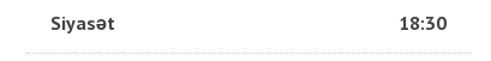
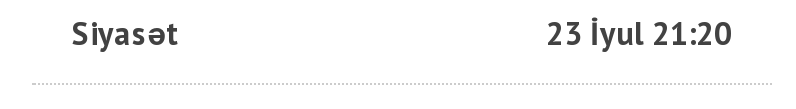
- 18:30
+ 23 İyul 21:20
